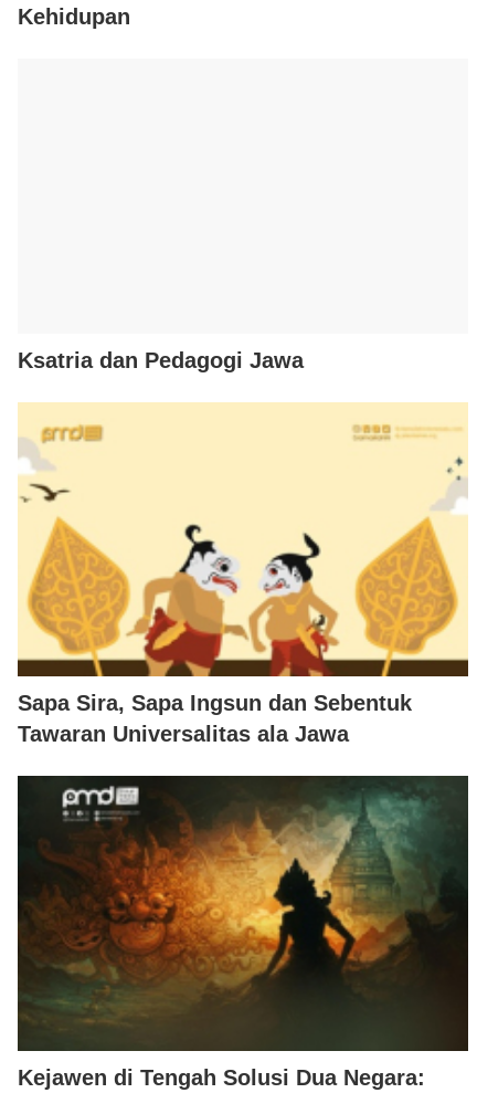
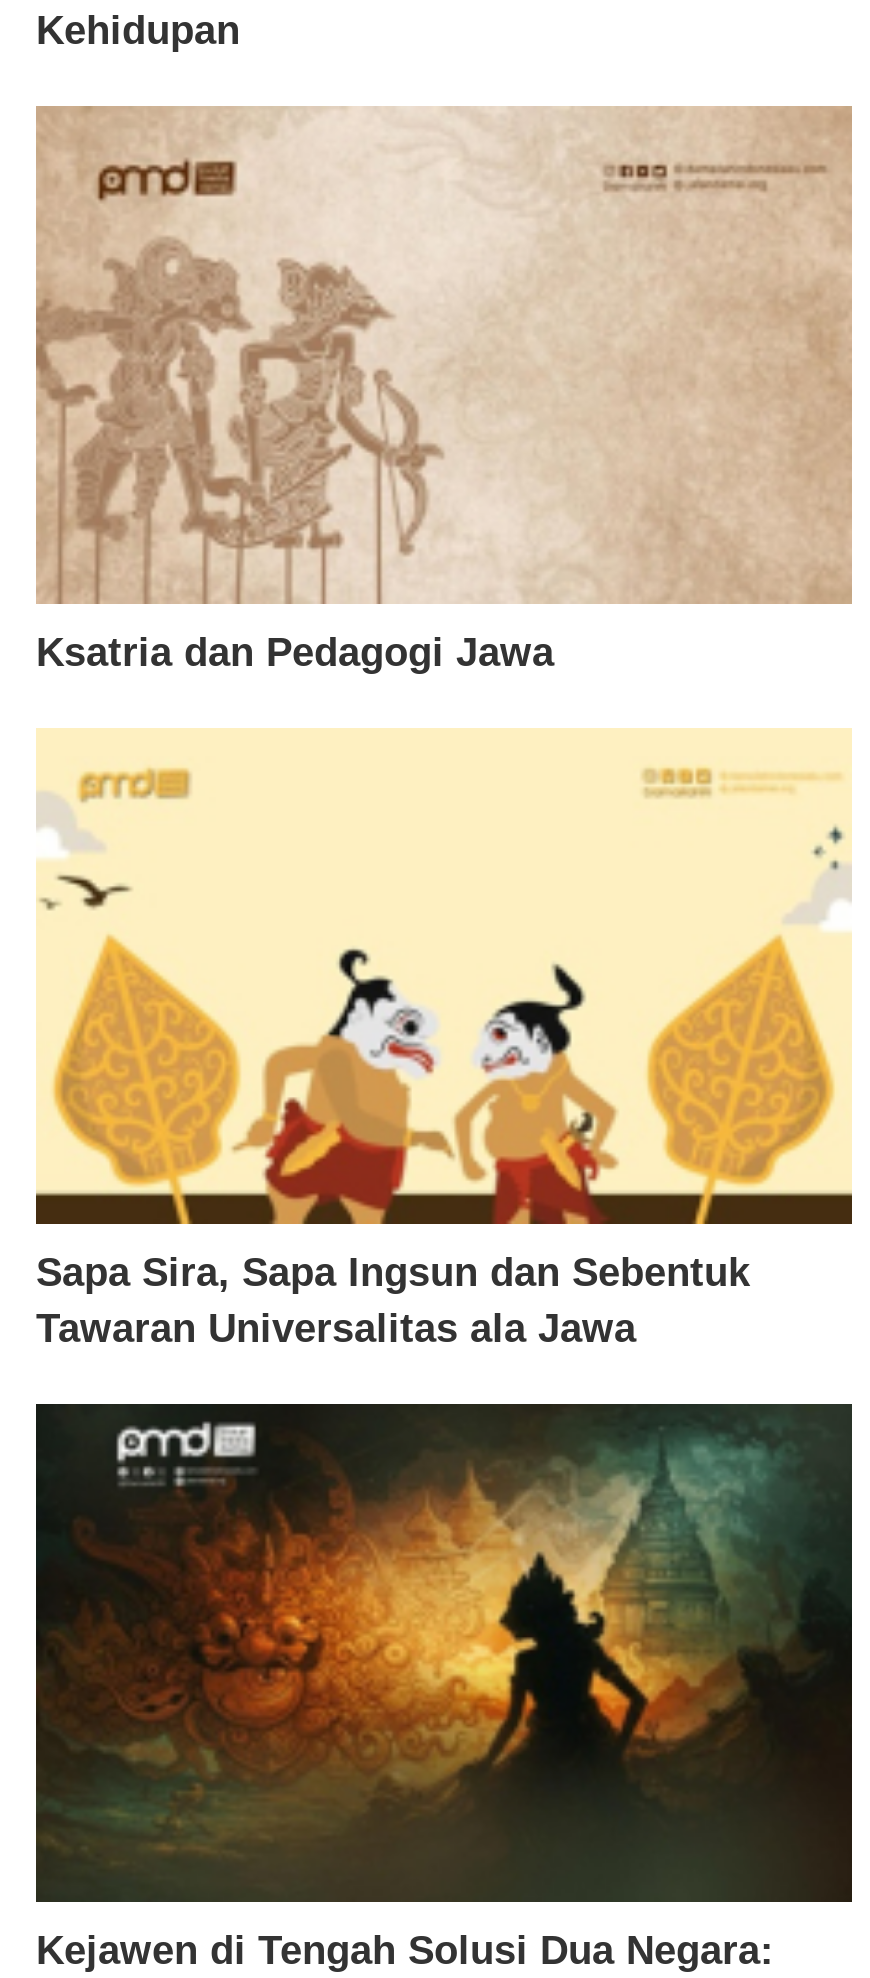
+ [image]
